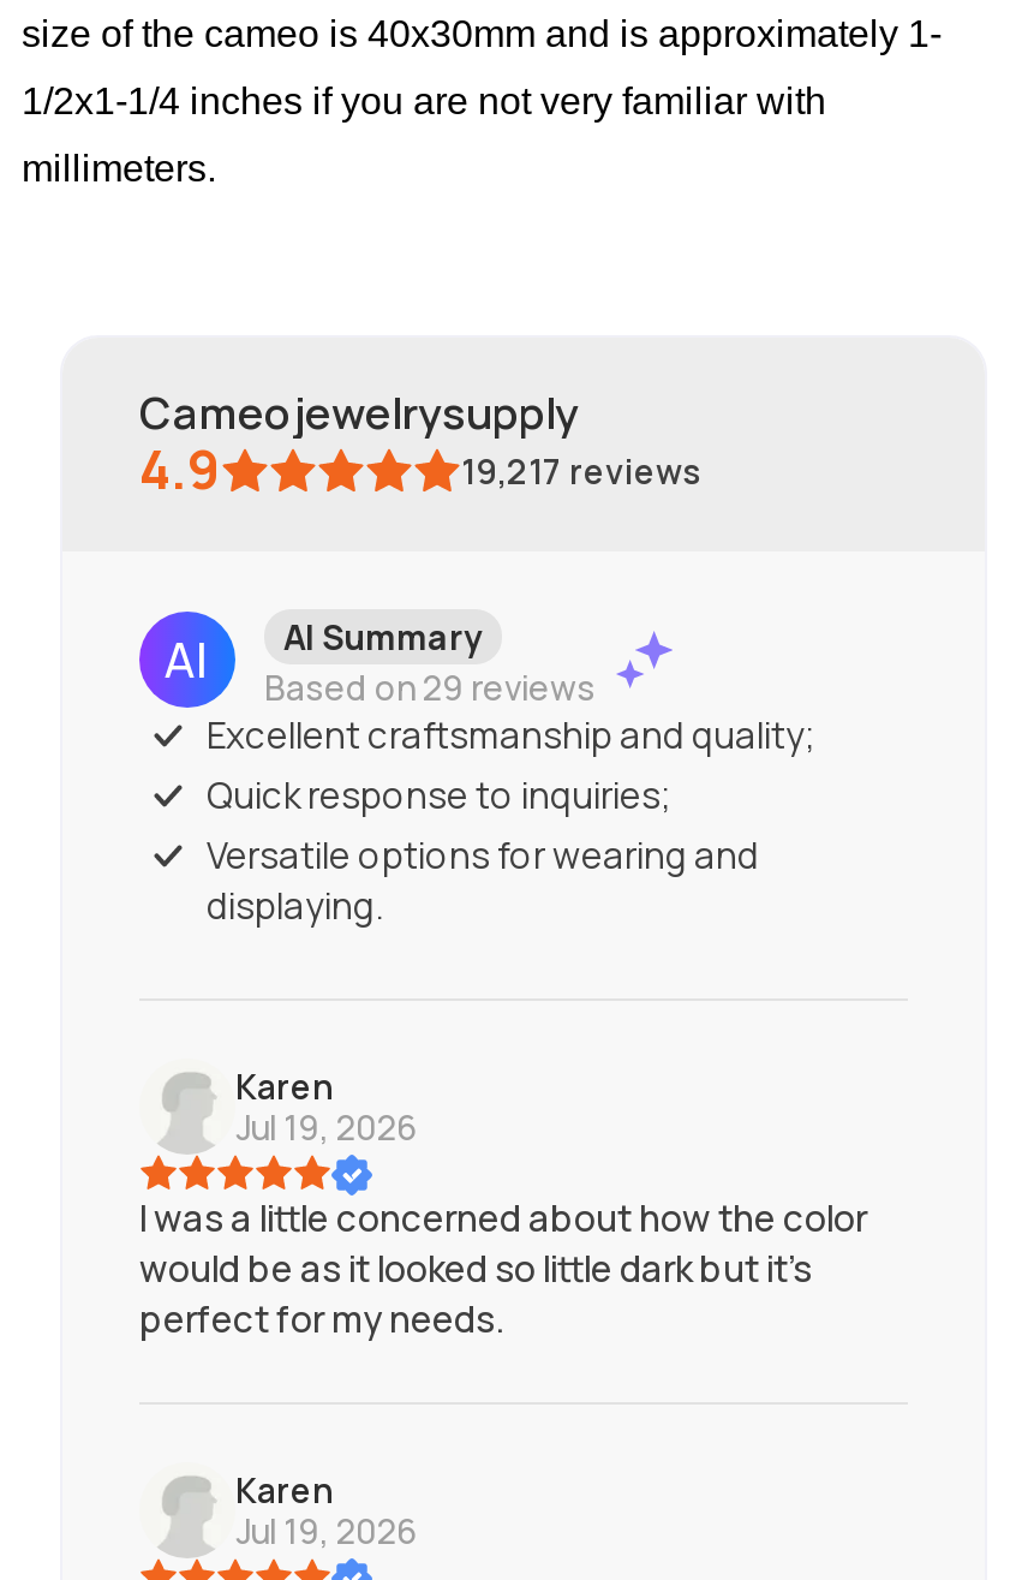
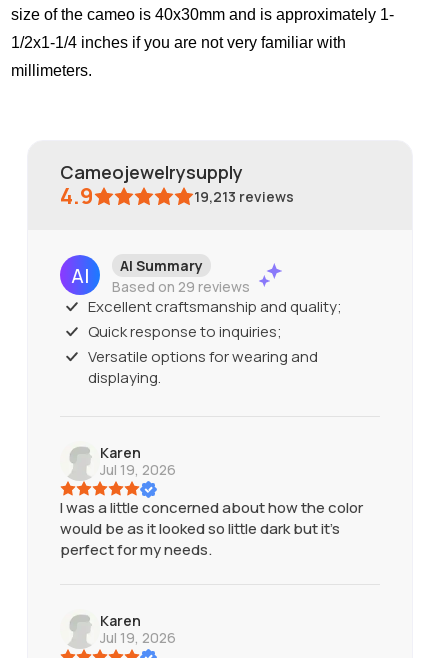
- 19,217 reviews
+ 19,213 reviews
